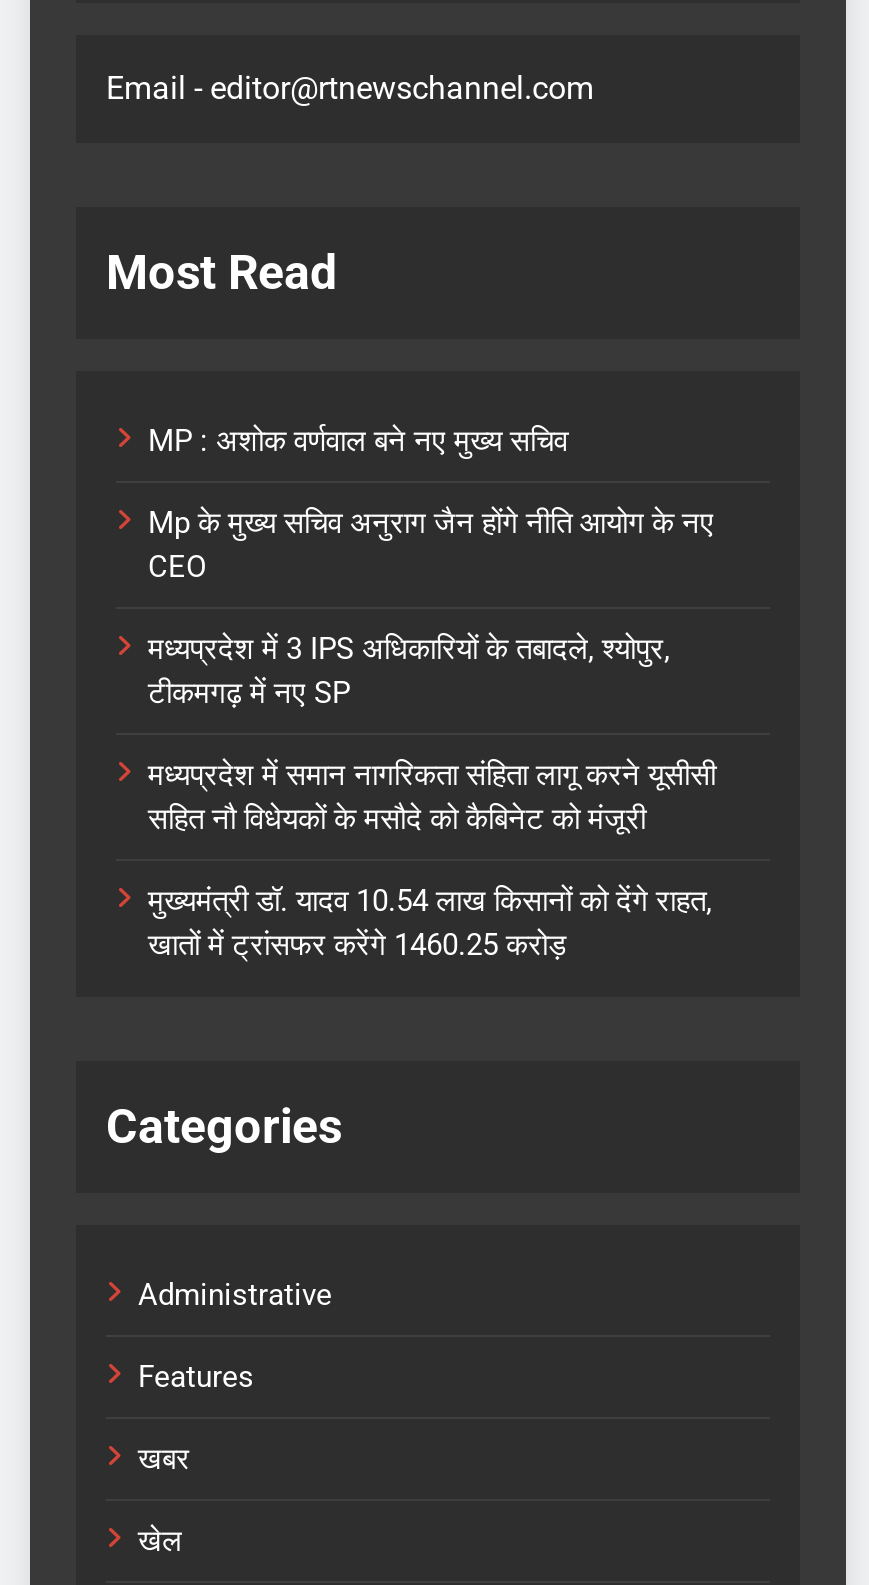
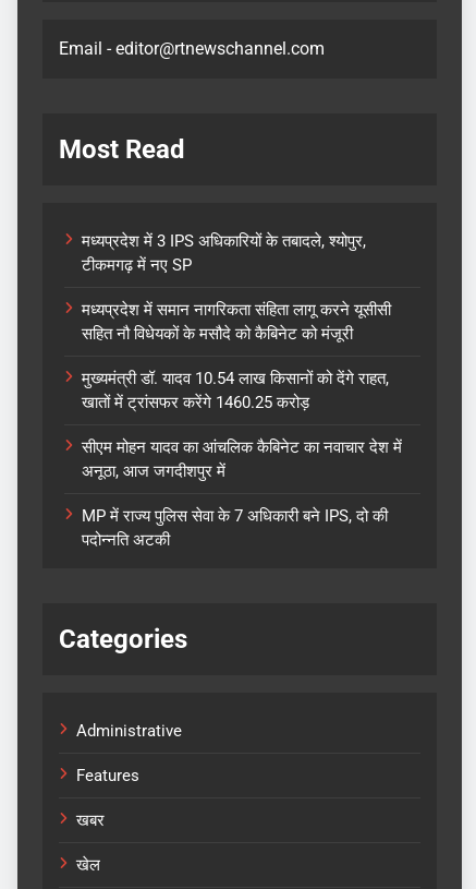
- MP : अशोक वर्णवाल बने नए मुख्य सचिव
- Mp के मुख्य सचिव अनुराग जैन होंगे नीति आयोग के नए
- CEO

moved up: मध्यप्रदेश में 3 IPS अधिकारियों के तबादले, श्योपुर, | टीकमगढ़ में नए SP | मध्यप्रदेश में समान नागरिकता संहिता लागू करने यूसीसी | सहित नौ विधेयकों के मसौदे को कैबिनेट को मंजूरी | मुख्यमंत्री डॉ. यादव 10.54 लाख किसानों को देंगे राहत, | खातों में ट्रांसफर करेंगे 1460.25 करोड़

+ सीएम मोहन यादव का आंचलिक कैबिनेट का नवाचार देश में
+ अनूठा, आज जगदीशपुर में
+ MP में राज्य पुलिस सेवा के 7 अधिकारी बने IPS, दो की
+ पदोन्नति अटकी
